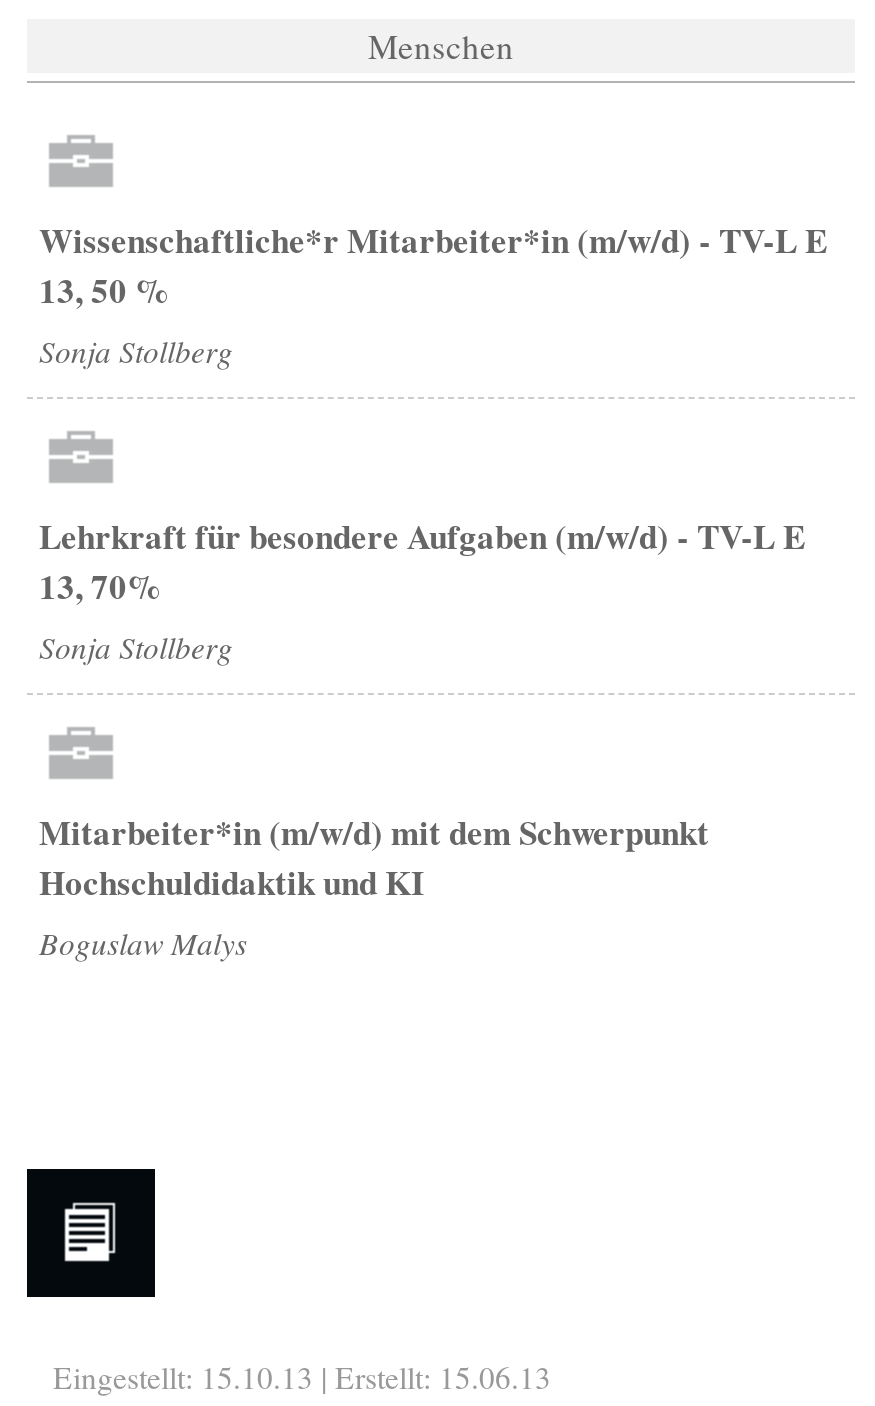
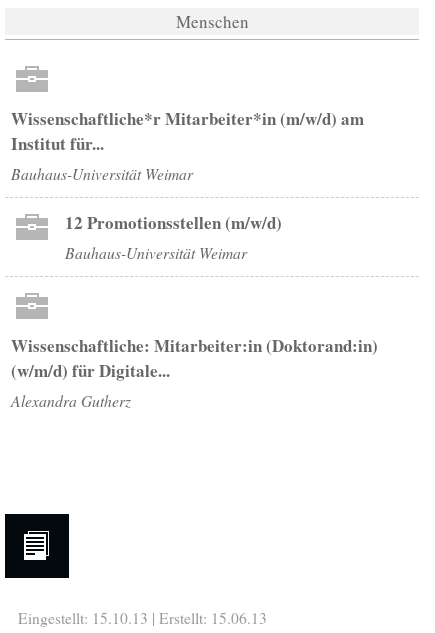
- Wissenschaftliche*r Mitarbeiter*in (m/w/d) - TV-L E
- 13, 50 %
- Sonja Stollberg
+ Wissenschaftliche*r Mitarbeiter*in (m/w/d) am
+ Institut für...
+ Bauhaus-Universität Weimar

- Lehrkraft für besondere Aufgaben (m/w/d) - TV-L E
- 13, 70%
- Sonja Stollberg
+ 12 Promotionsstellen (m/w/d)
+ Bauhaus-Universität Weimar

- Mitarbeiter*in (m/w/d) mit dem Schwerpunkt
- Hochschuldidaktik und KI
- Boguslaw Malys
+ Wissenschaftliche: Mitarbeiter:in (Doktorand:in)
+ (w/m/d) für Digitale...
+ Alexandra Gutherz
